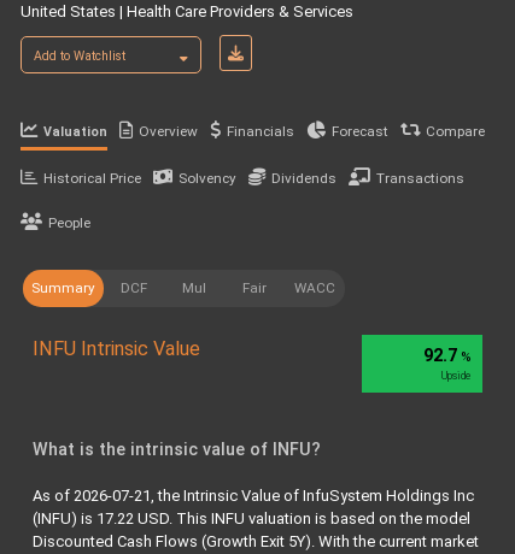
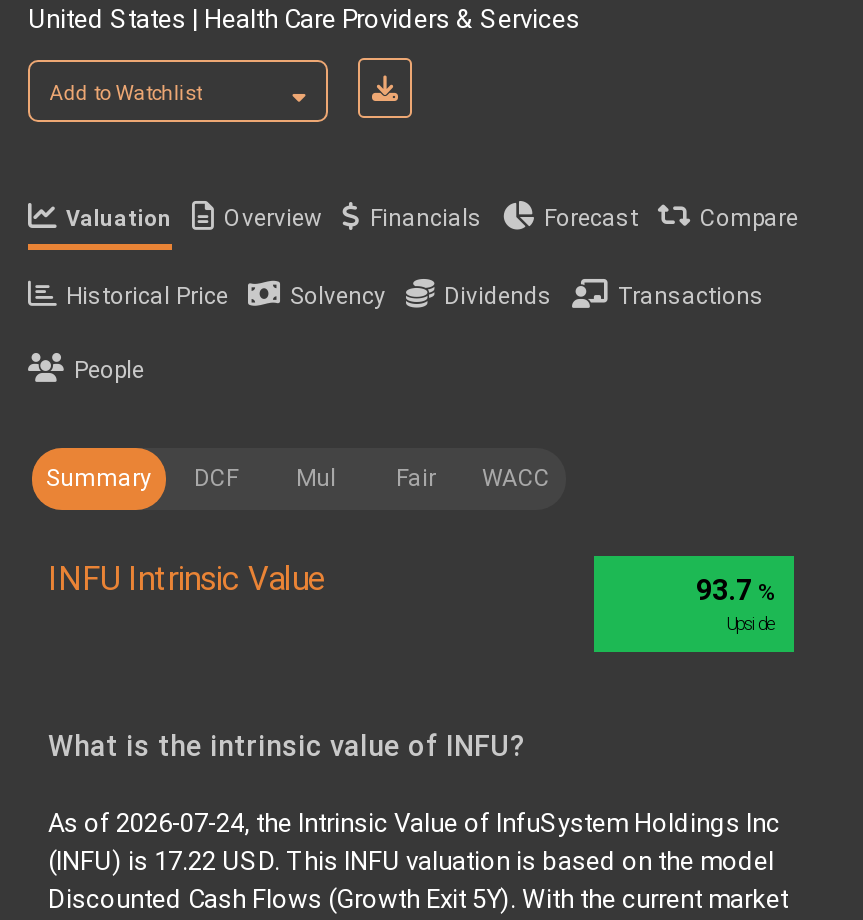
- 92.7%
+ 93.7%

- As of 2026-07-21, the Intrinsic Value of InfuSystem Holdings Inc
+ As of 2026-07-24, the Intrinsic Value of InfuSystem Holdings Inc
